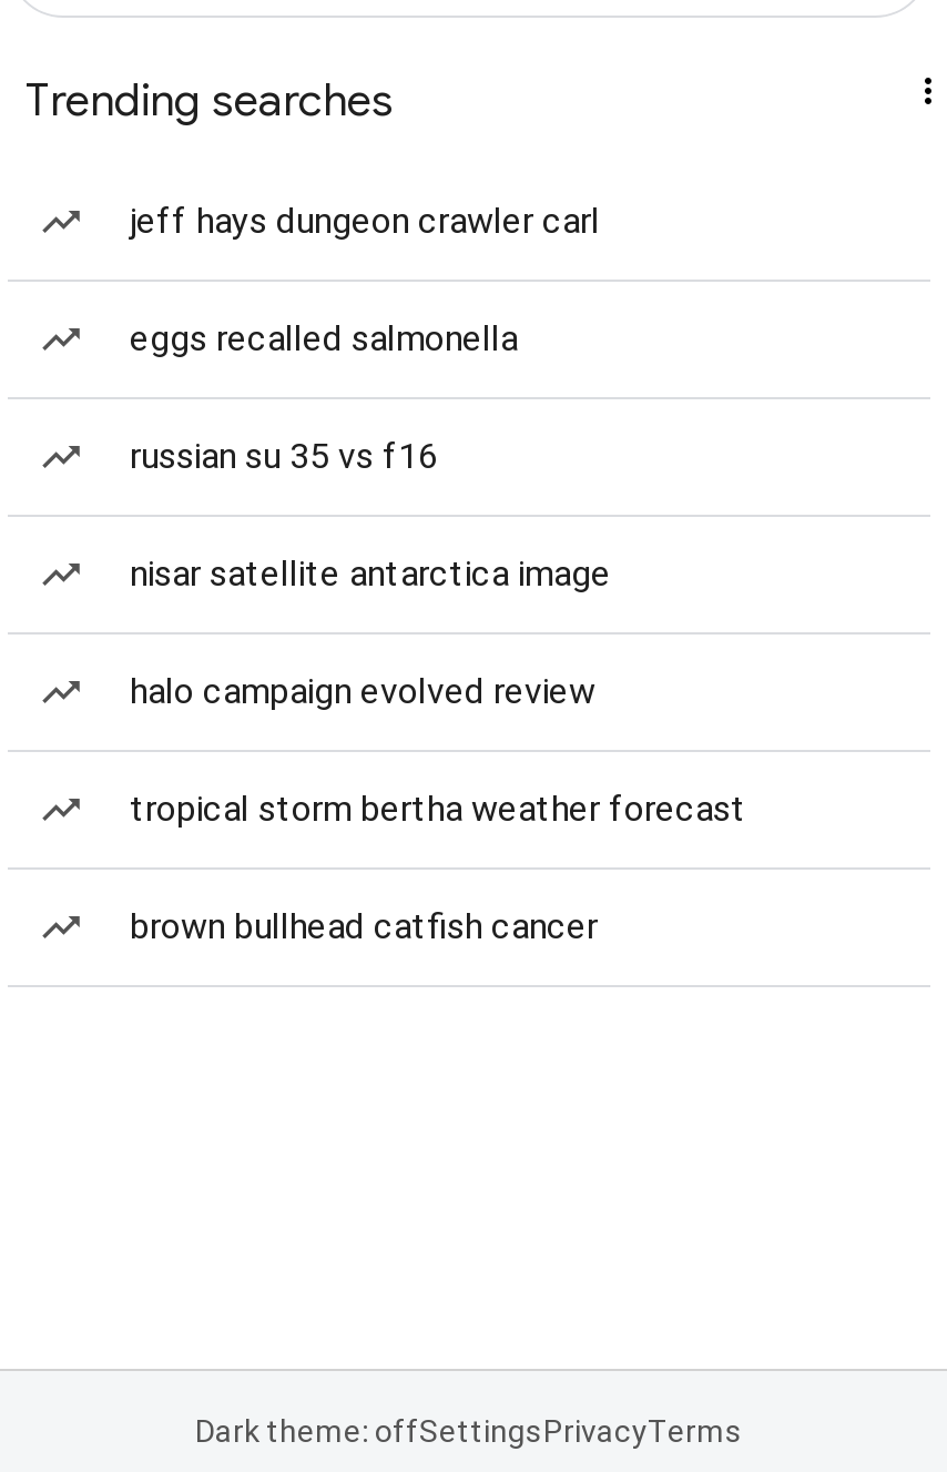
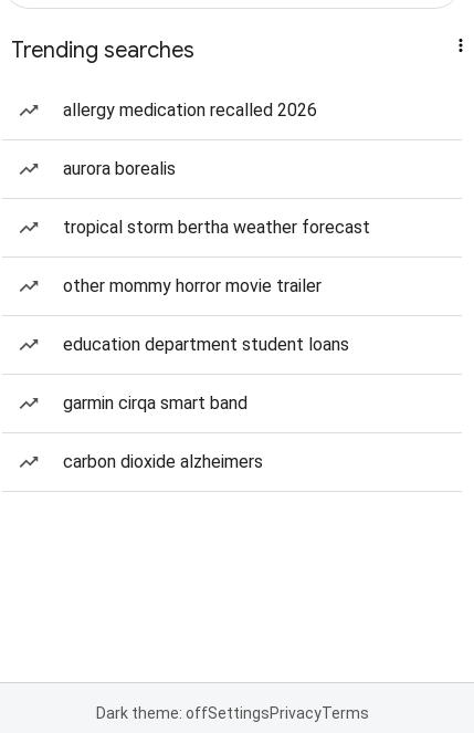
- jeff hays dungeon crawler carl
- eggs recalled salmonella
- russian su 35 vs f16
- nisar satellite antarctica image
- halo campaign evolved review
+ allergy medication recalled 2026
+ aurora borealis

moved up: tropical storm bertha weather forecast

- brown bullhead catfish cancer
+ other mommy horror movie trailer
+ education department student loans
+ garmin cirqa smart band
+ carbon dioxide alzheimers
